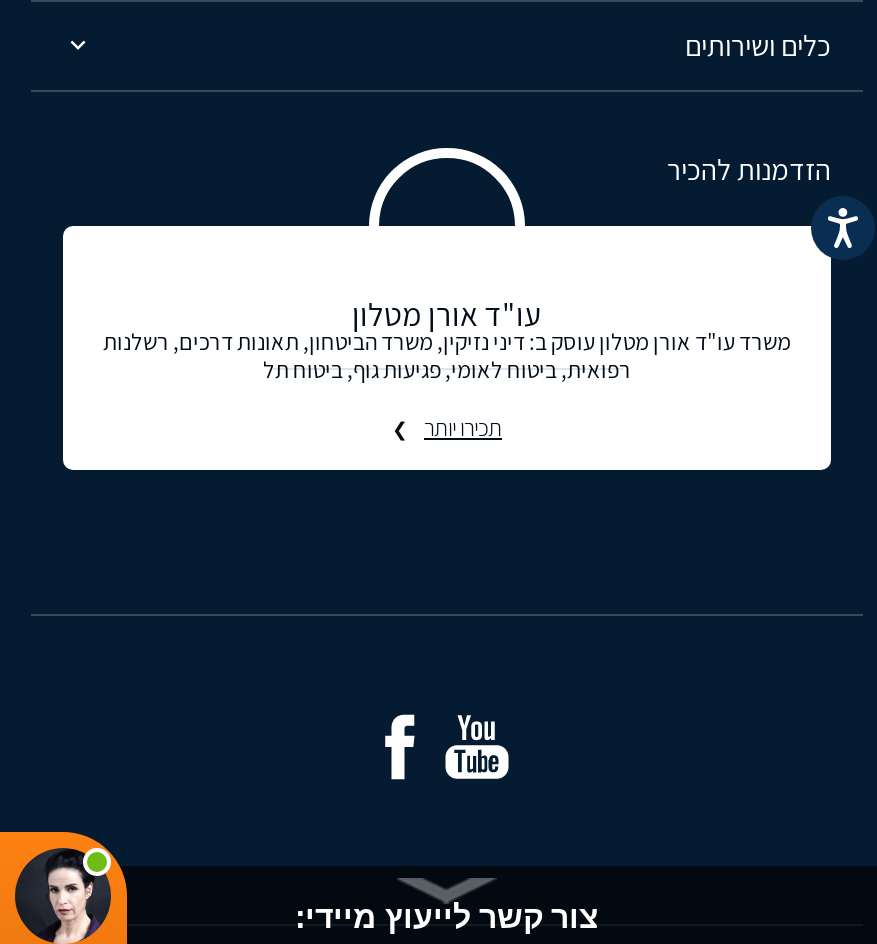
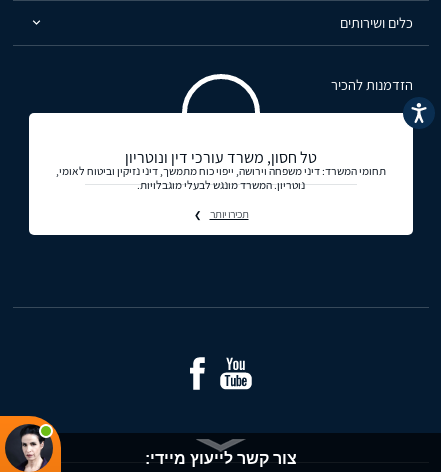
- עו"ד אורן מטלון
- משרד עו"ד אורן מטלון עוסק ב: דיני נזיקין, משרד הביטחון, תאונות דרכים, רשלנות
- רפואית, ביטוח לאומי, פגיעות גוף, ביטוח תל
+ טל חסון, משרד עורכי דין ונוטריון
+ תחומי המשרד: דיני משפחה וירושה, ייפוי כוח מתמשך, דיני נזיקין וביטוח לאומי,
+ נוטריון. המשרד מונגש לבעלי מוגבלויות.
